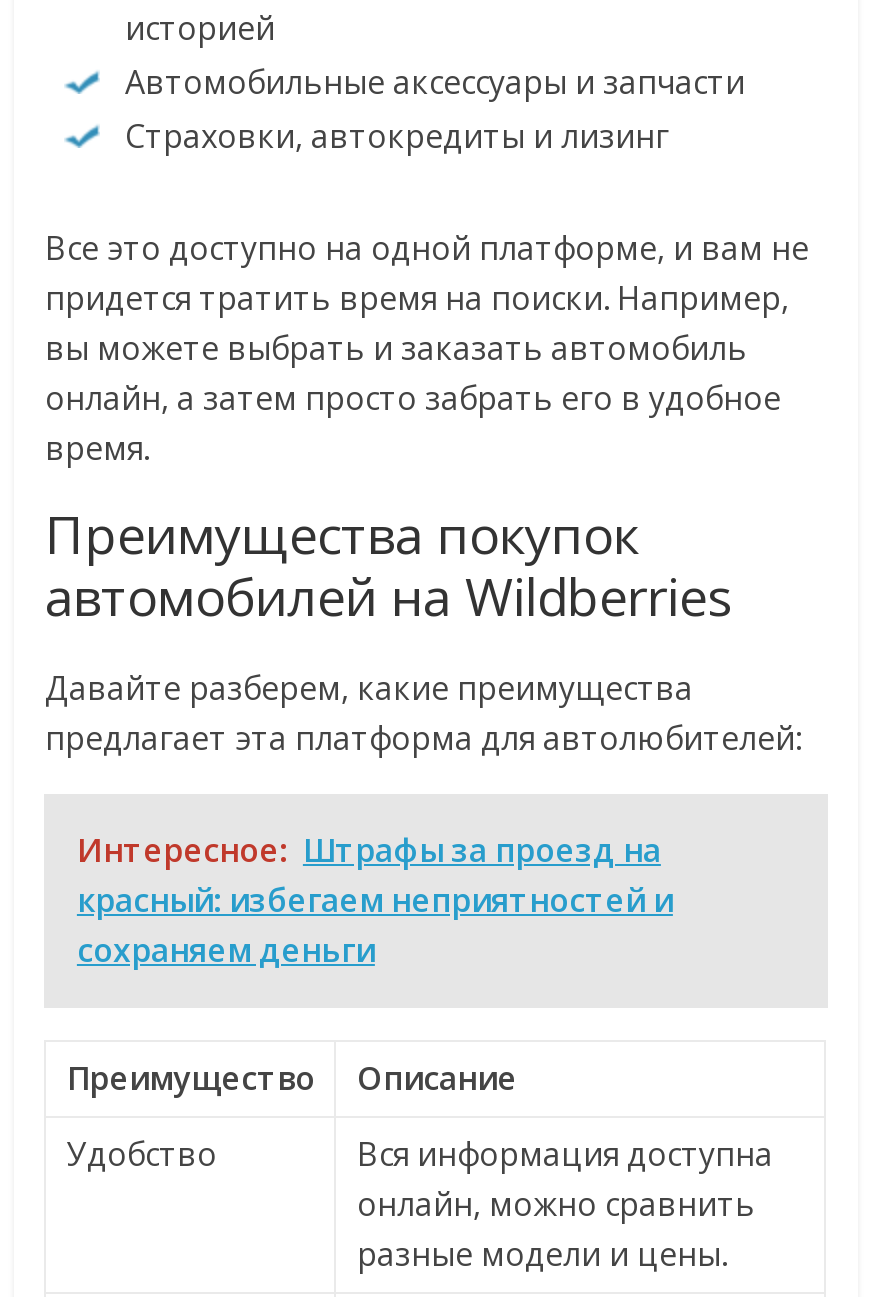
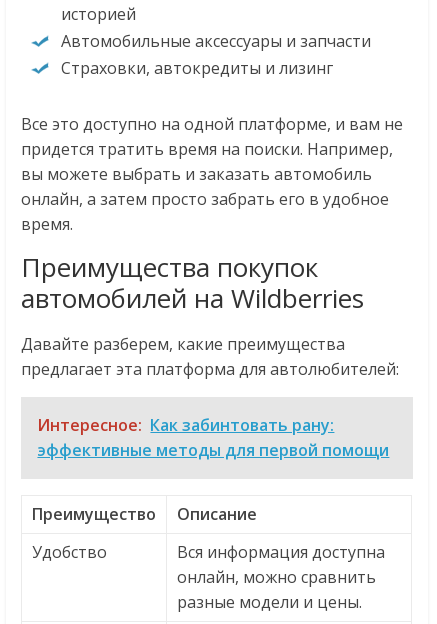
- Интересное: Штрафы за проезд на
- красный: избегаем неприятностей и
- сохраняем деньги
+ Интересное: Как забинтовать рану:
+ эффективные методы для первой помощи
